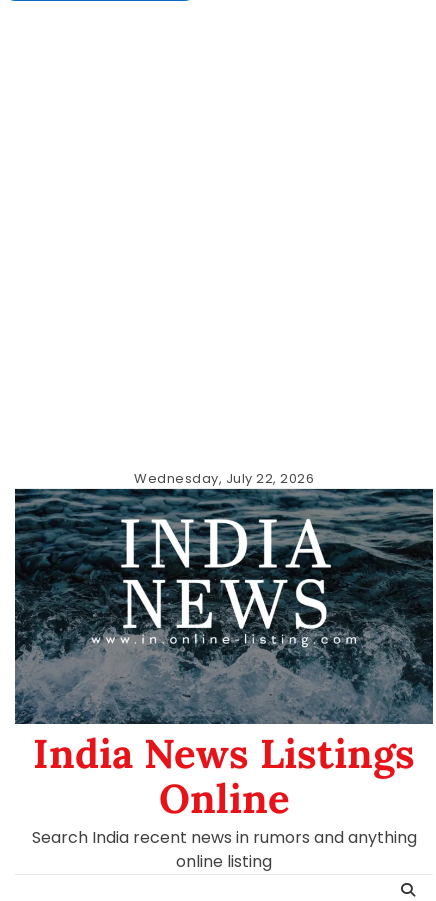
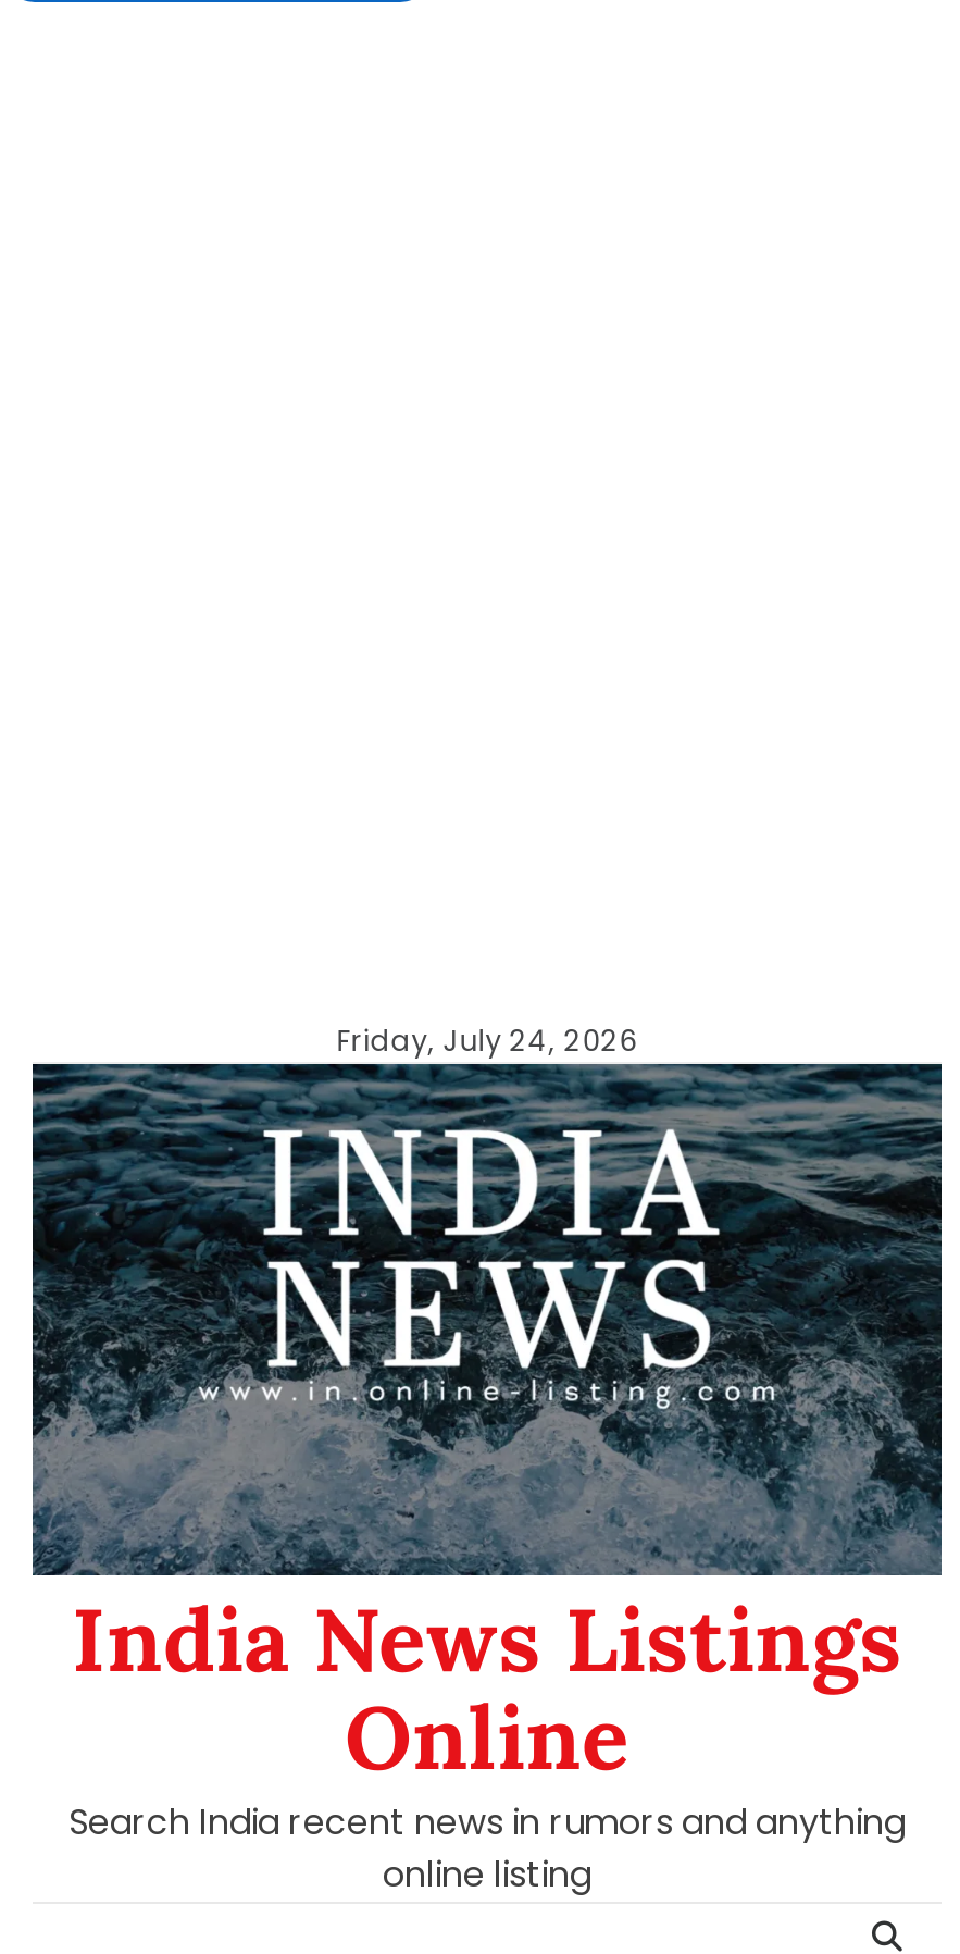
- Wednesday, July 22, 2026
+ Friday, July 24, 2026
